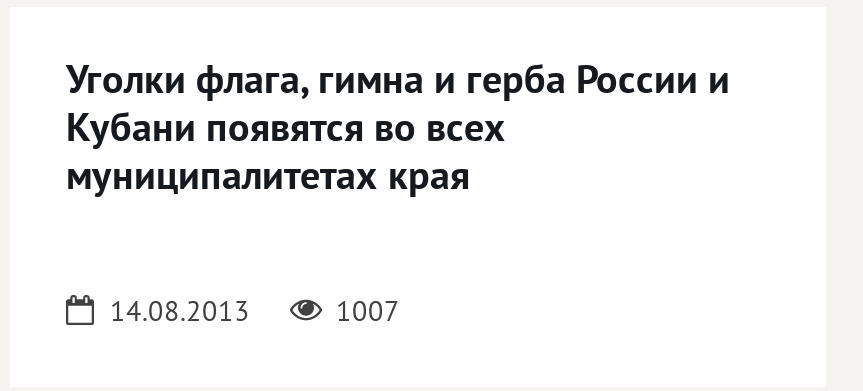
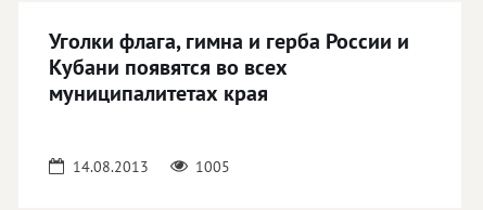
- 1007
+ 1005
